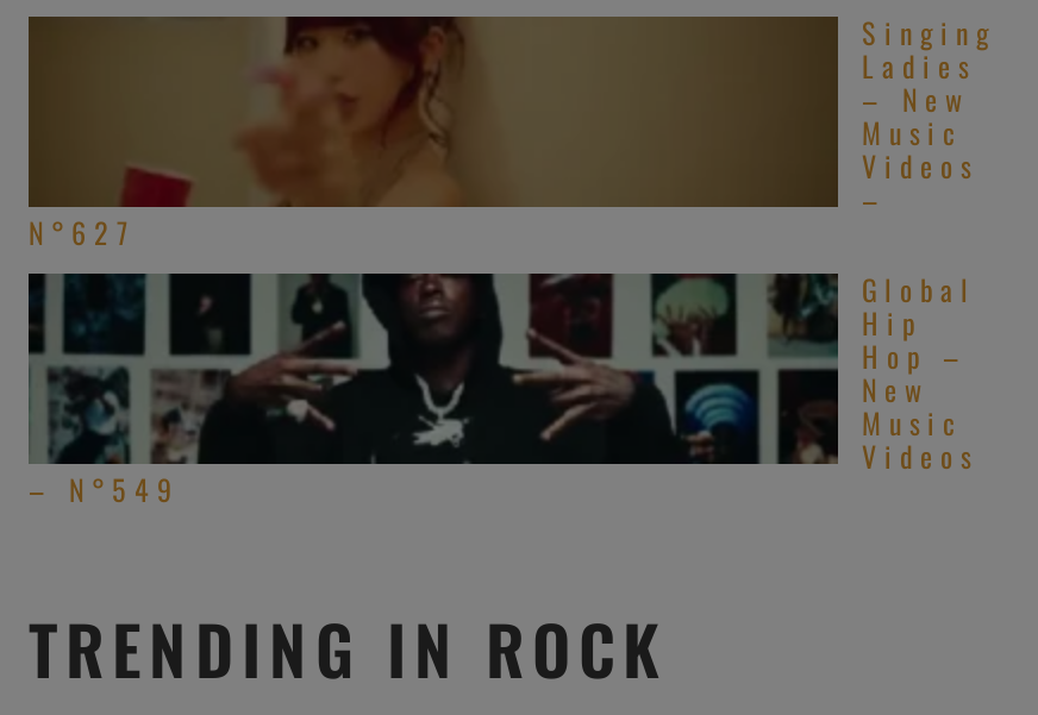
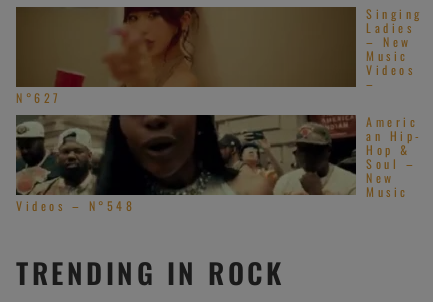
- [image]
- Videos
- – N°549
+ [image]
+ Videos – N°548

- Global
- Hip
- Hop –
+ Americ
+ an Hip-
+ Hop &
+ Soul –
